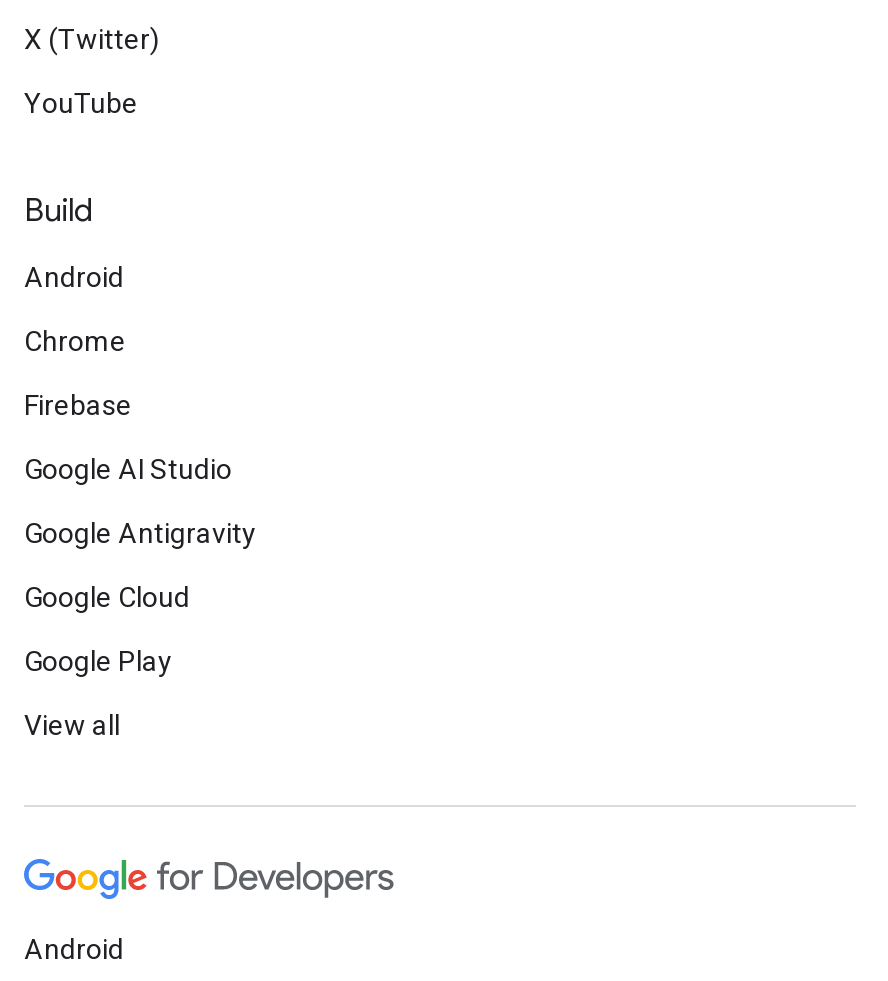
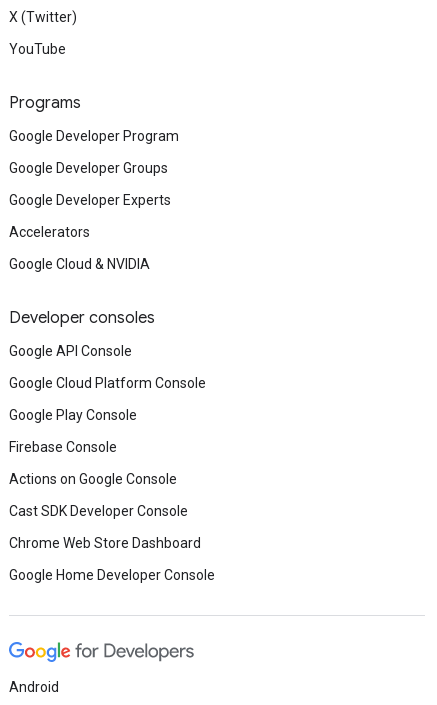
- Build
- Android
- Chrome
- Firebase
- Google AI Studio
- Google Antigravity
- Google Cloud
- Google Play
- View all
+ Programs
+ Google Developer Program
+ Google Developer Groups
+ Google Developer Experts
+ Accelerators
+ Google Cloud & NVIDIA
+ Developer consoles
+ Google API Console
+ Google Cloud Platform Console
+ Google Play Console
+ Firebase Console
+ Actions on Google Console
+ Cast SDK Developer Console
+ Chrome Web Store Dashboard
+ Google Home Developer Console
